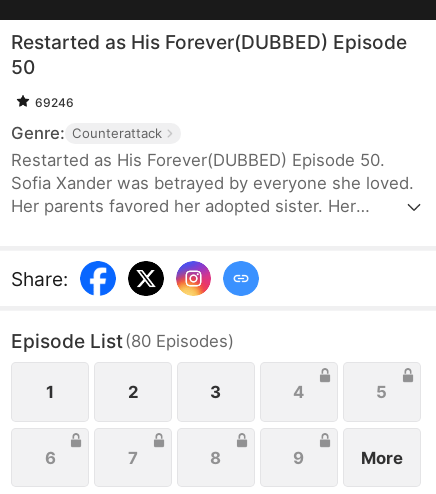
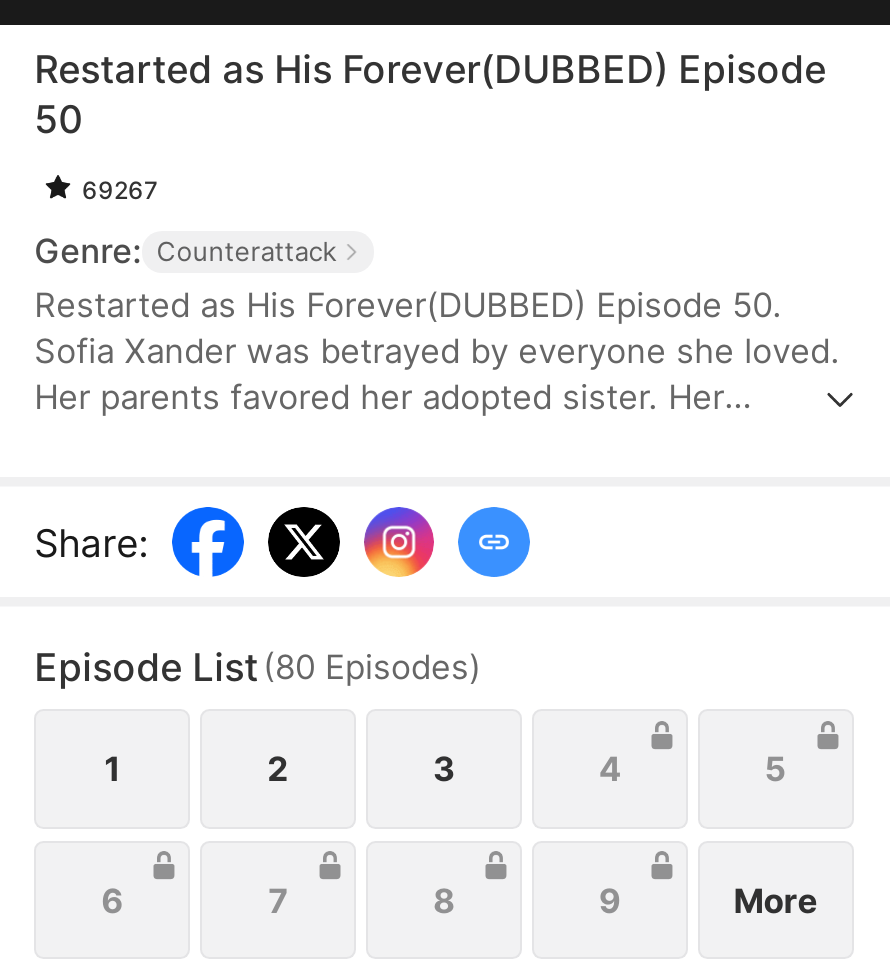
- 69246
+ 69267
